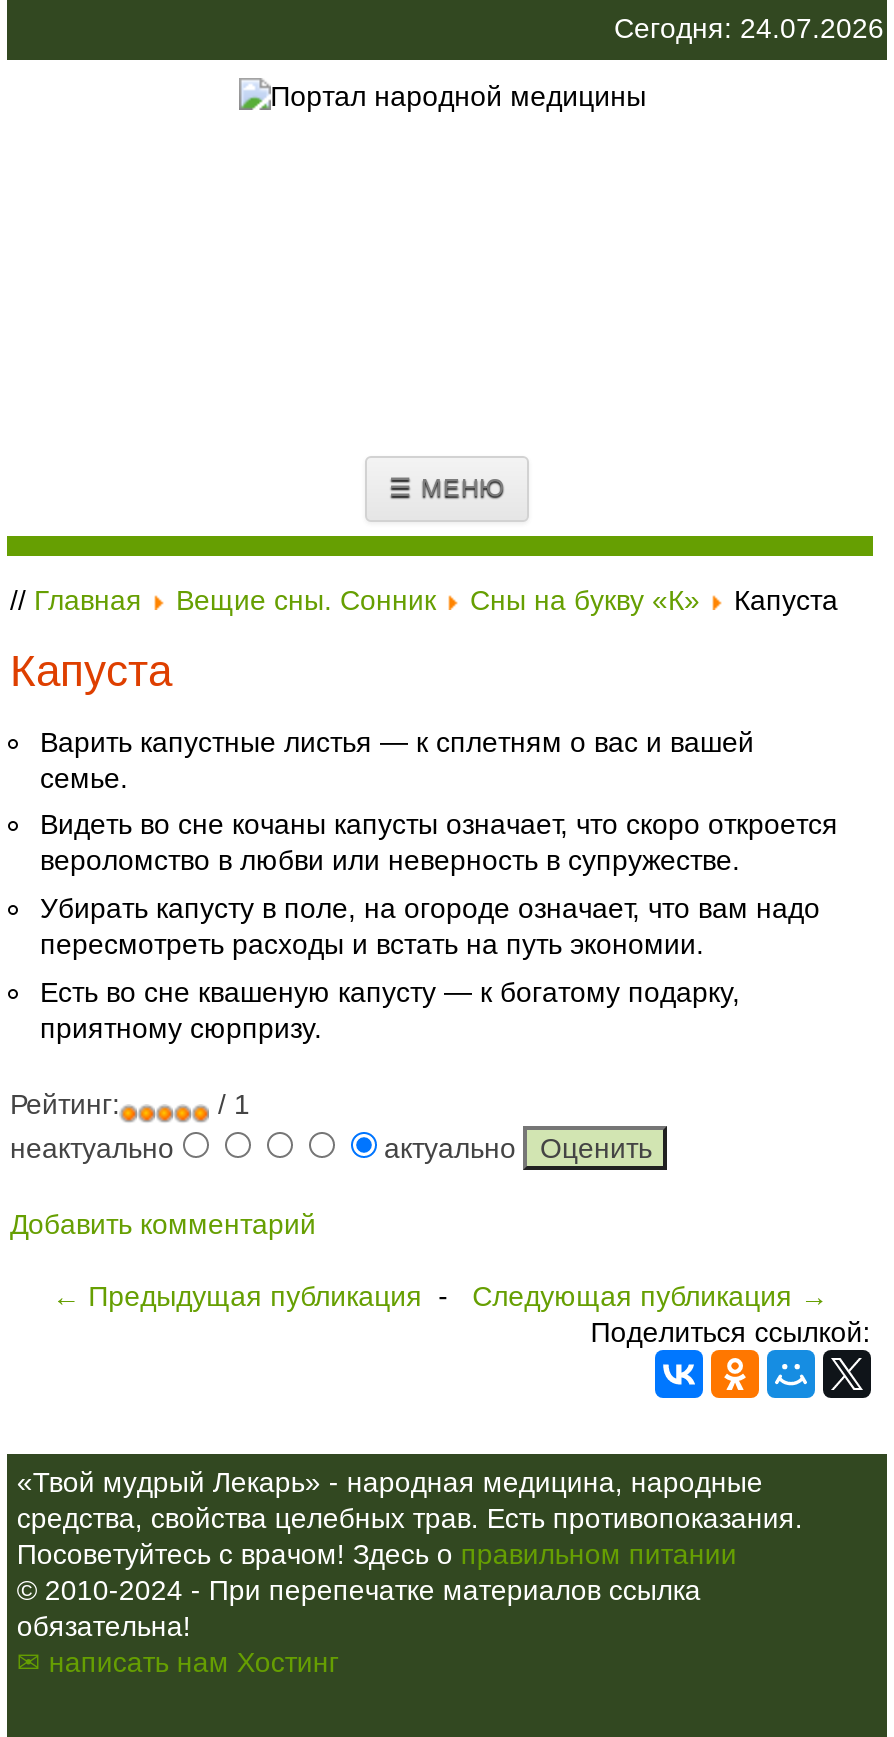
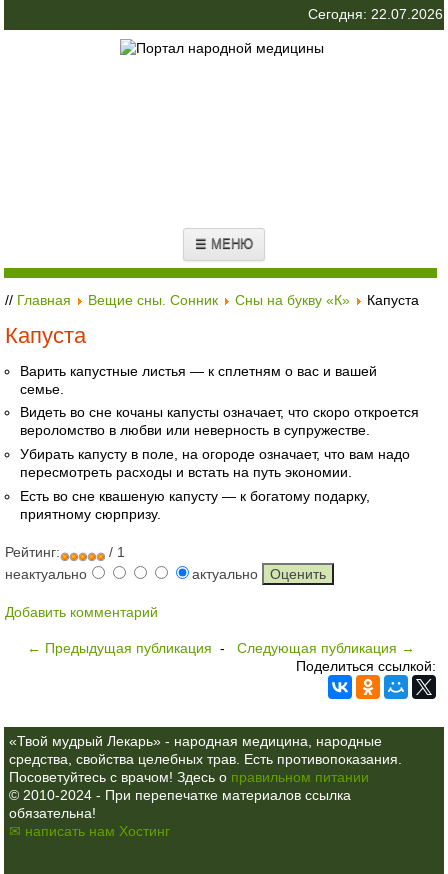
- Сегодня: 24.07.2026
+ Сегодня: 22.07.2026
